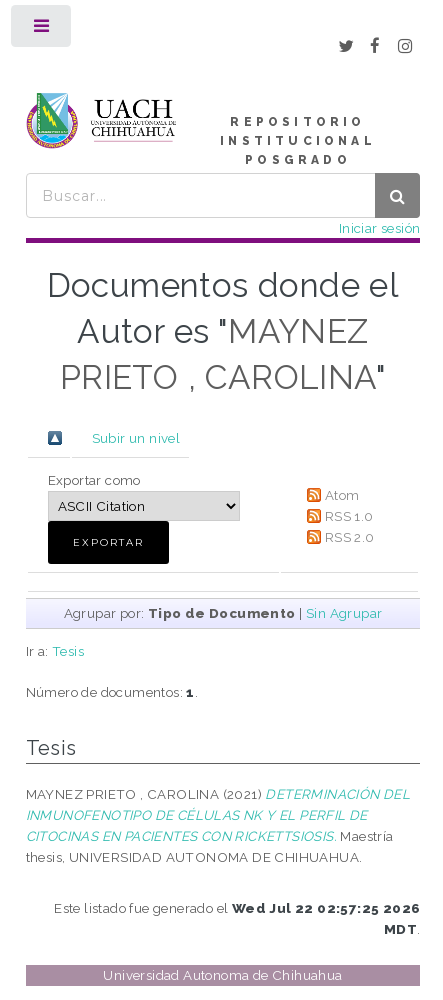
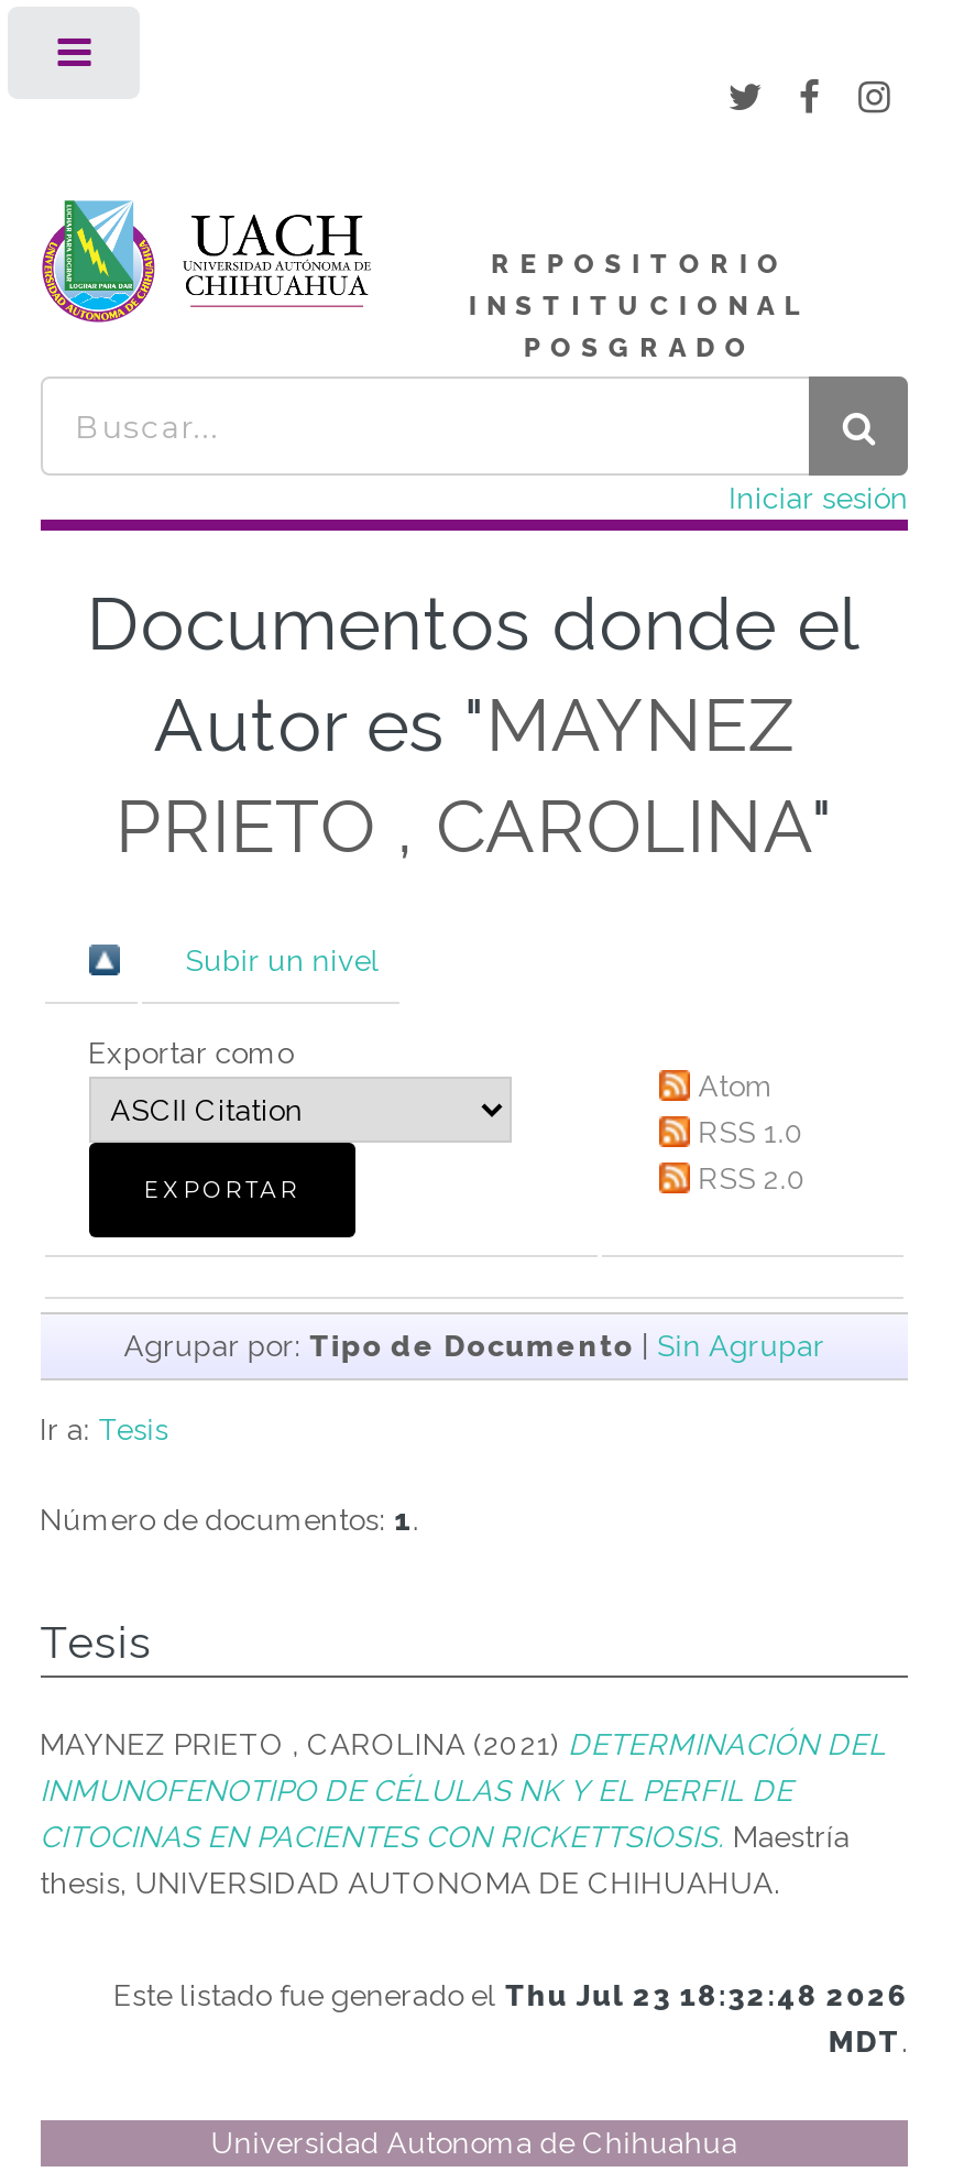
- Este listado fue generado el Wed Jul 22 02:57:25 2026
+ Este listado fue generado el Thu Jul 23 18:32:48 2026
